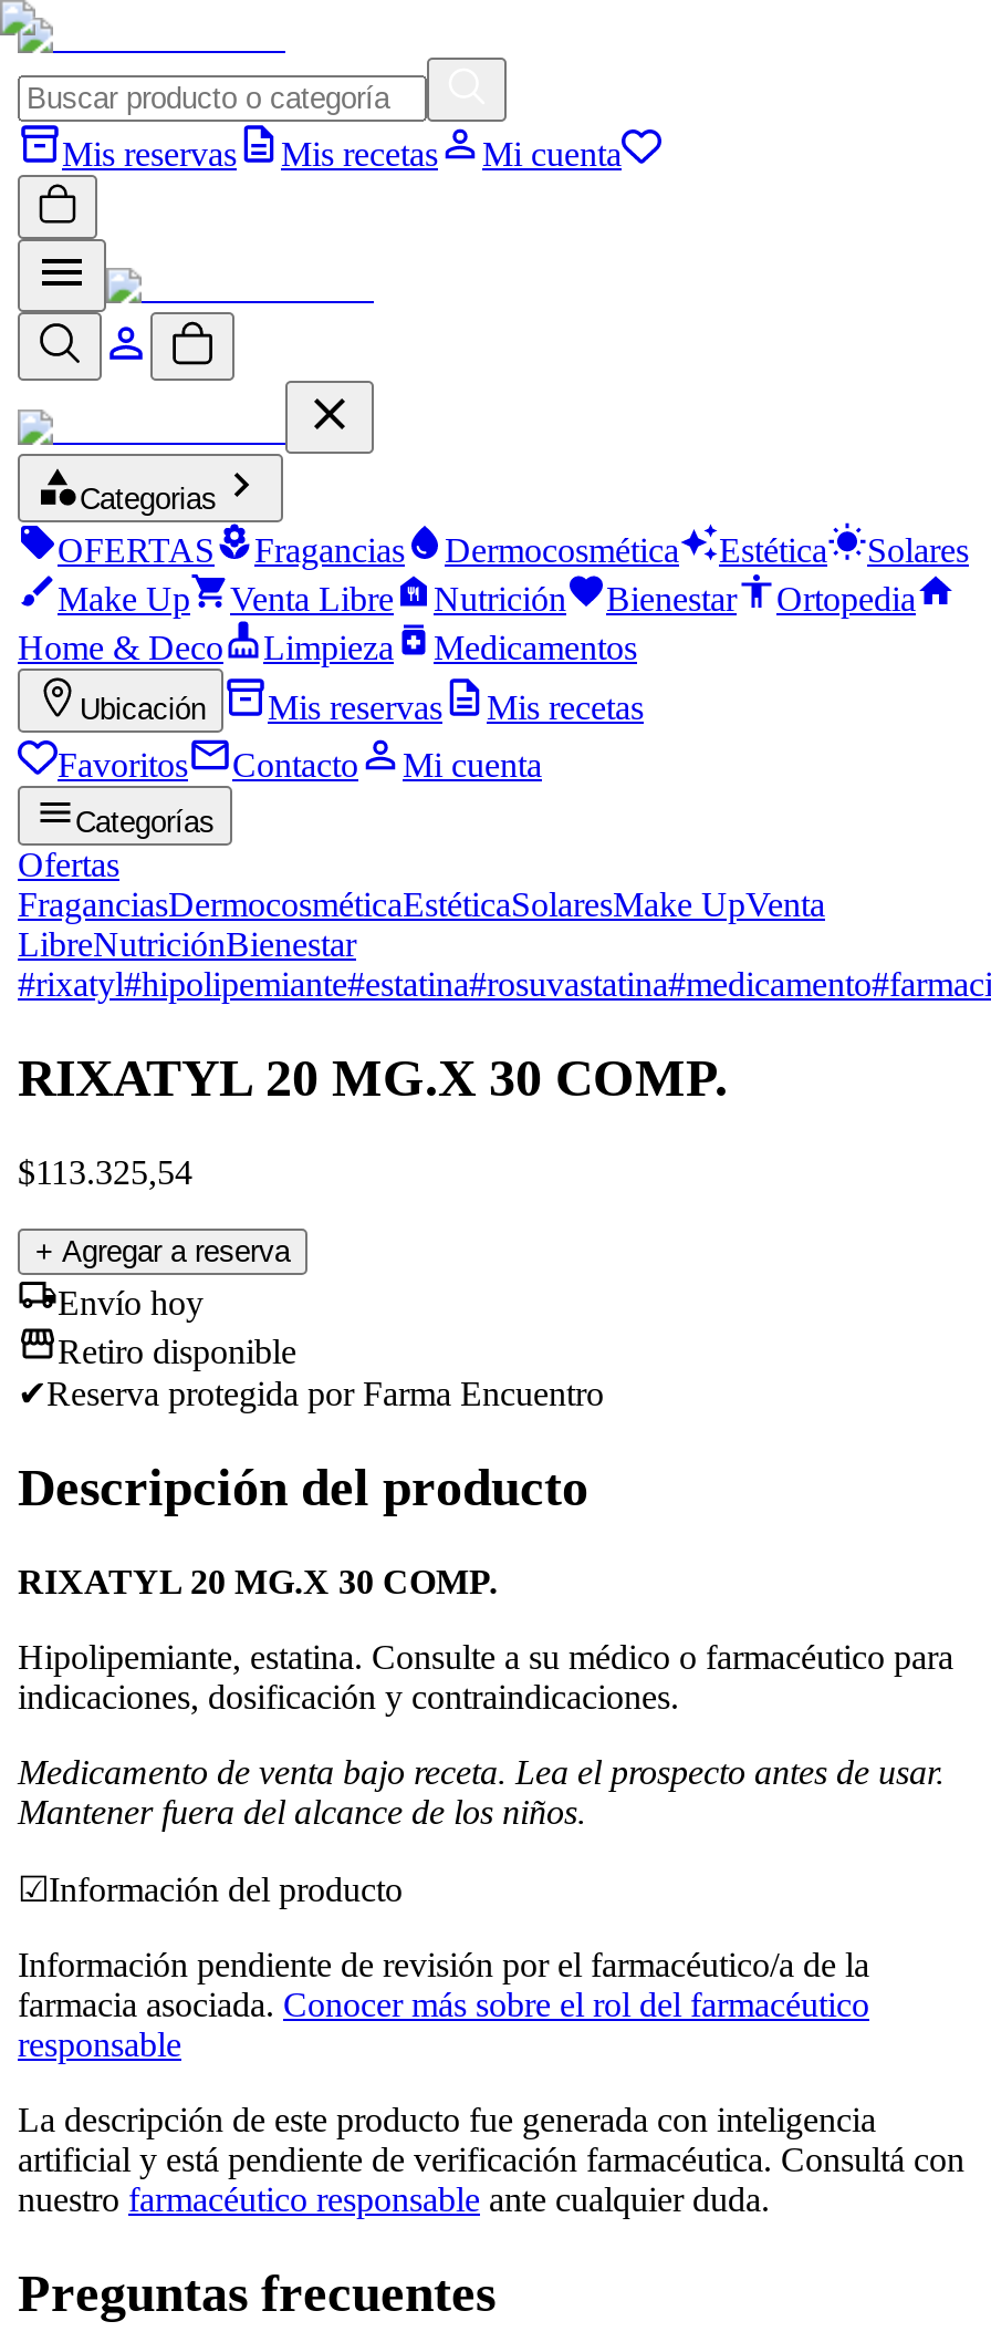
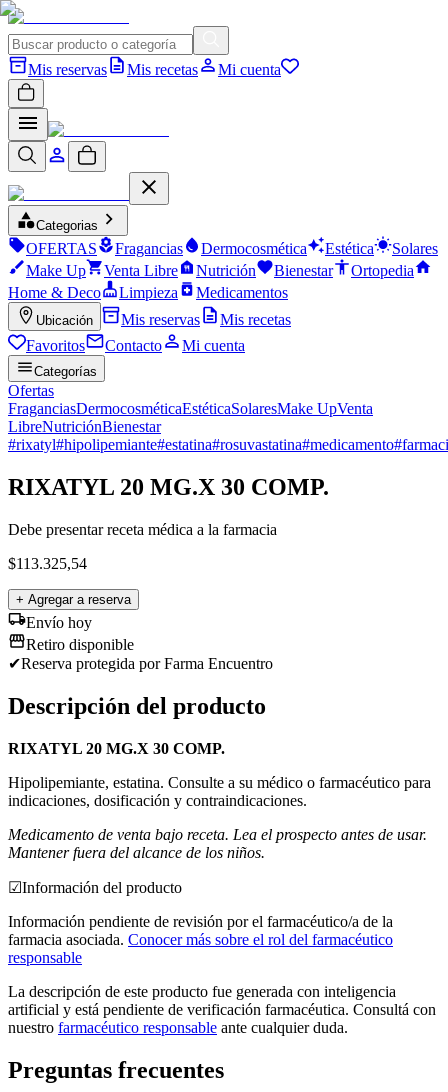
+ Debe presentar receta médica a la farmacia
